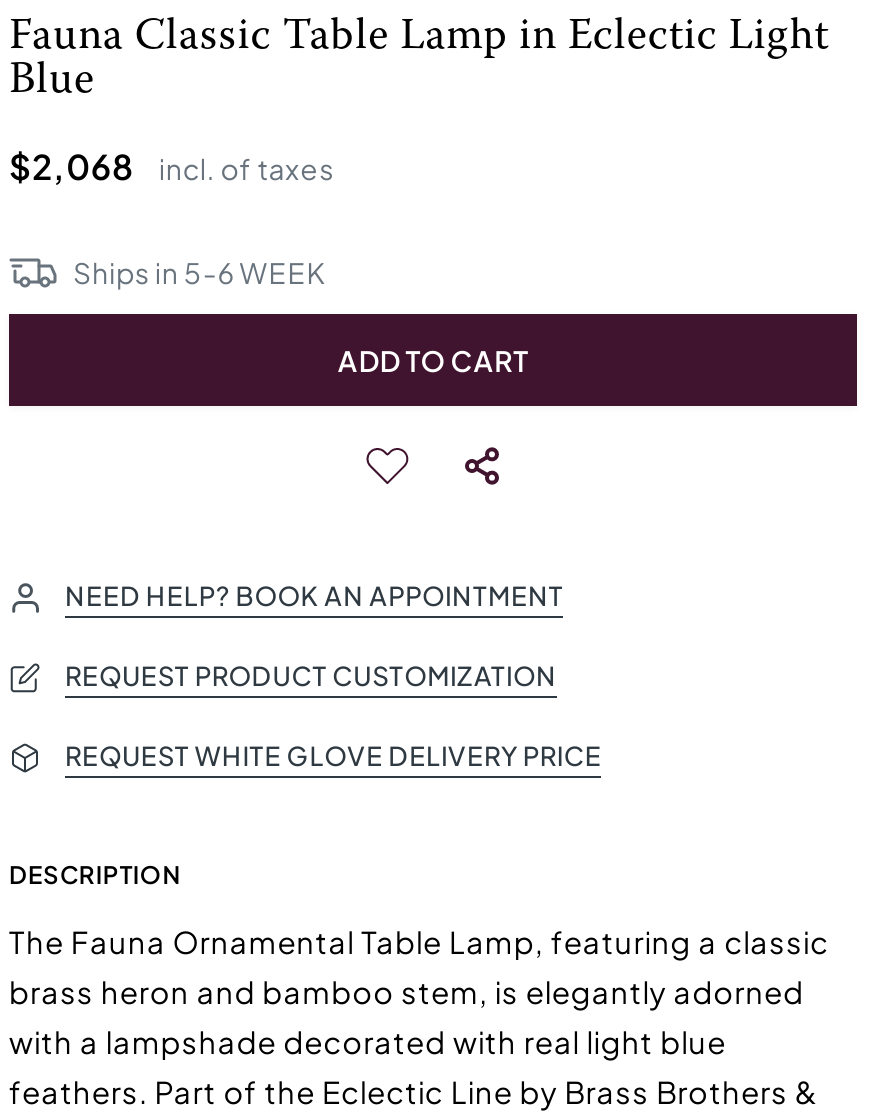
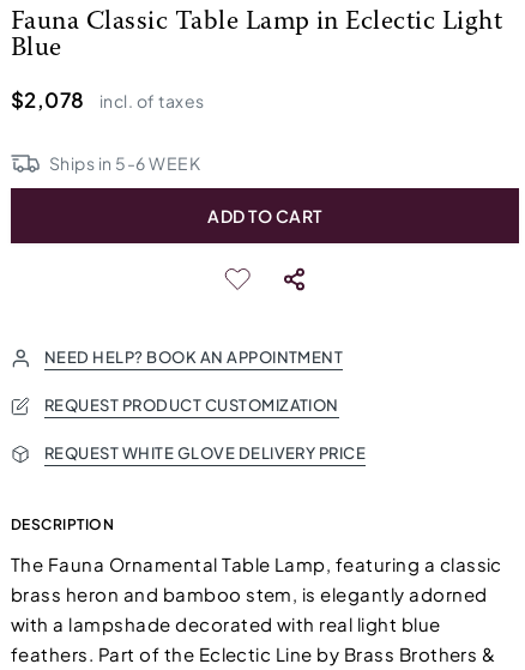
- $2,068 incl. of taxes
+ $2,078 incl. of taxes
